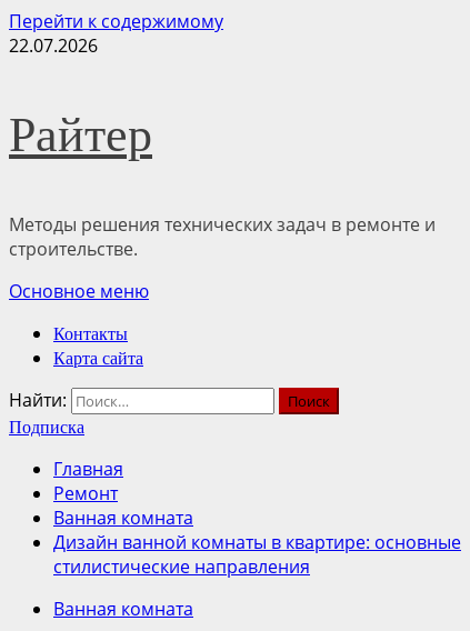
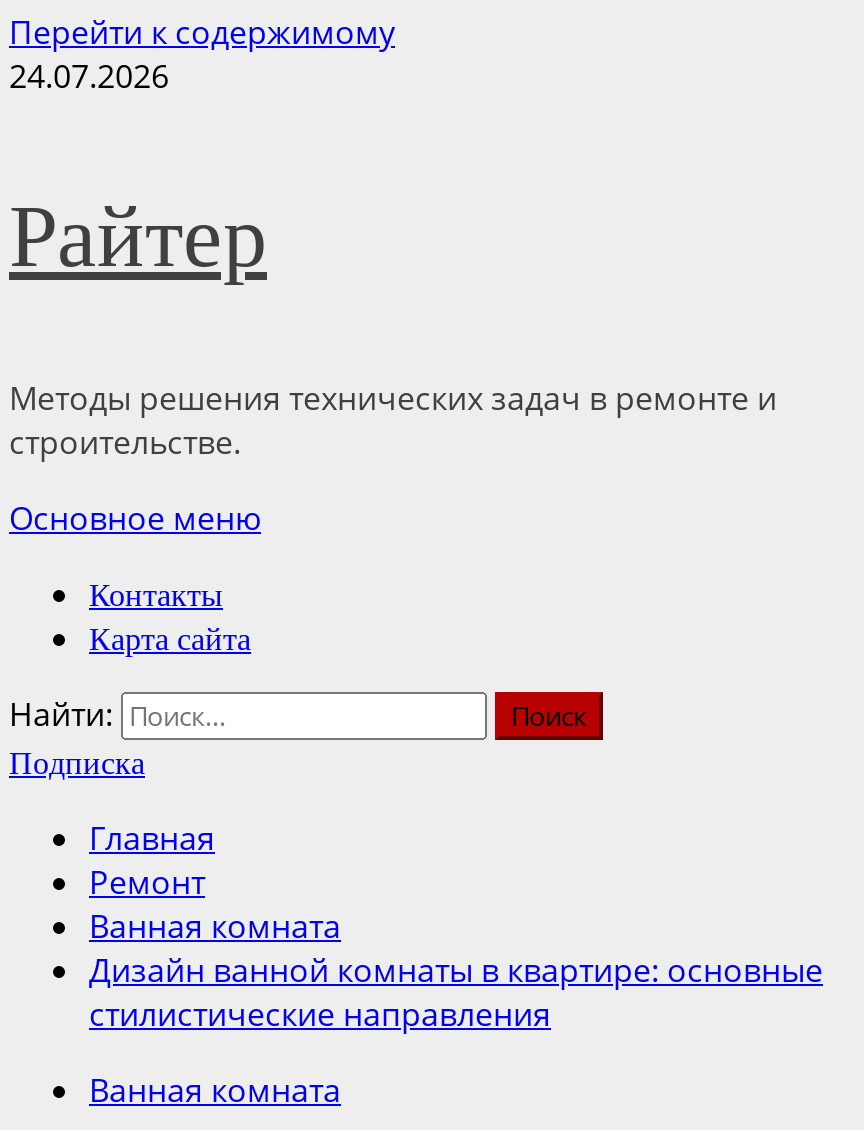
- 22.07.2026
+ 24.07.2026
